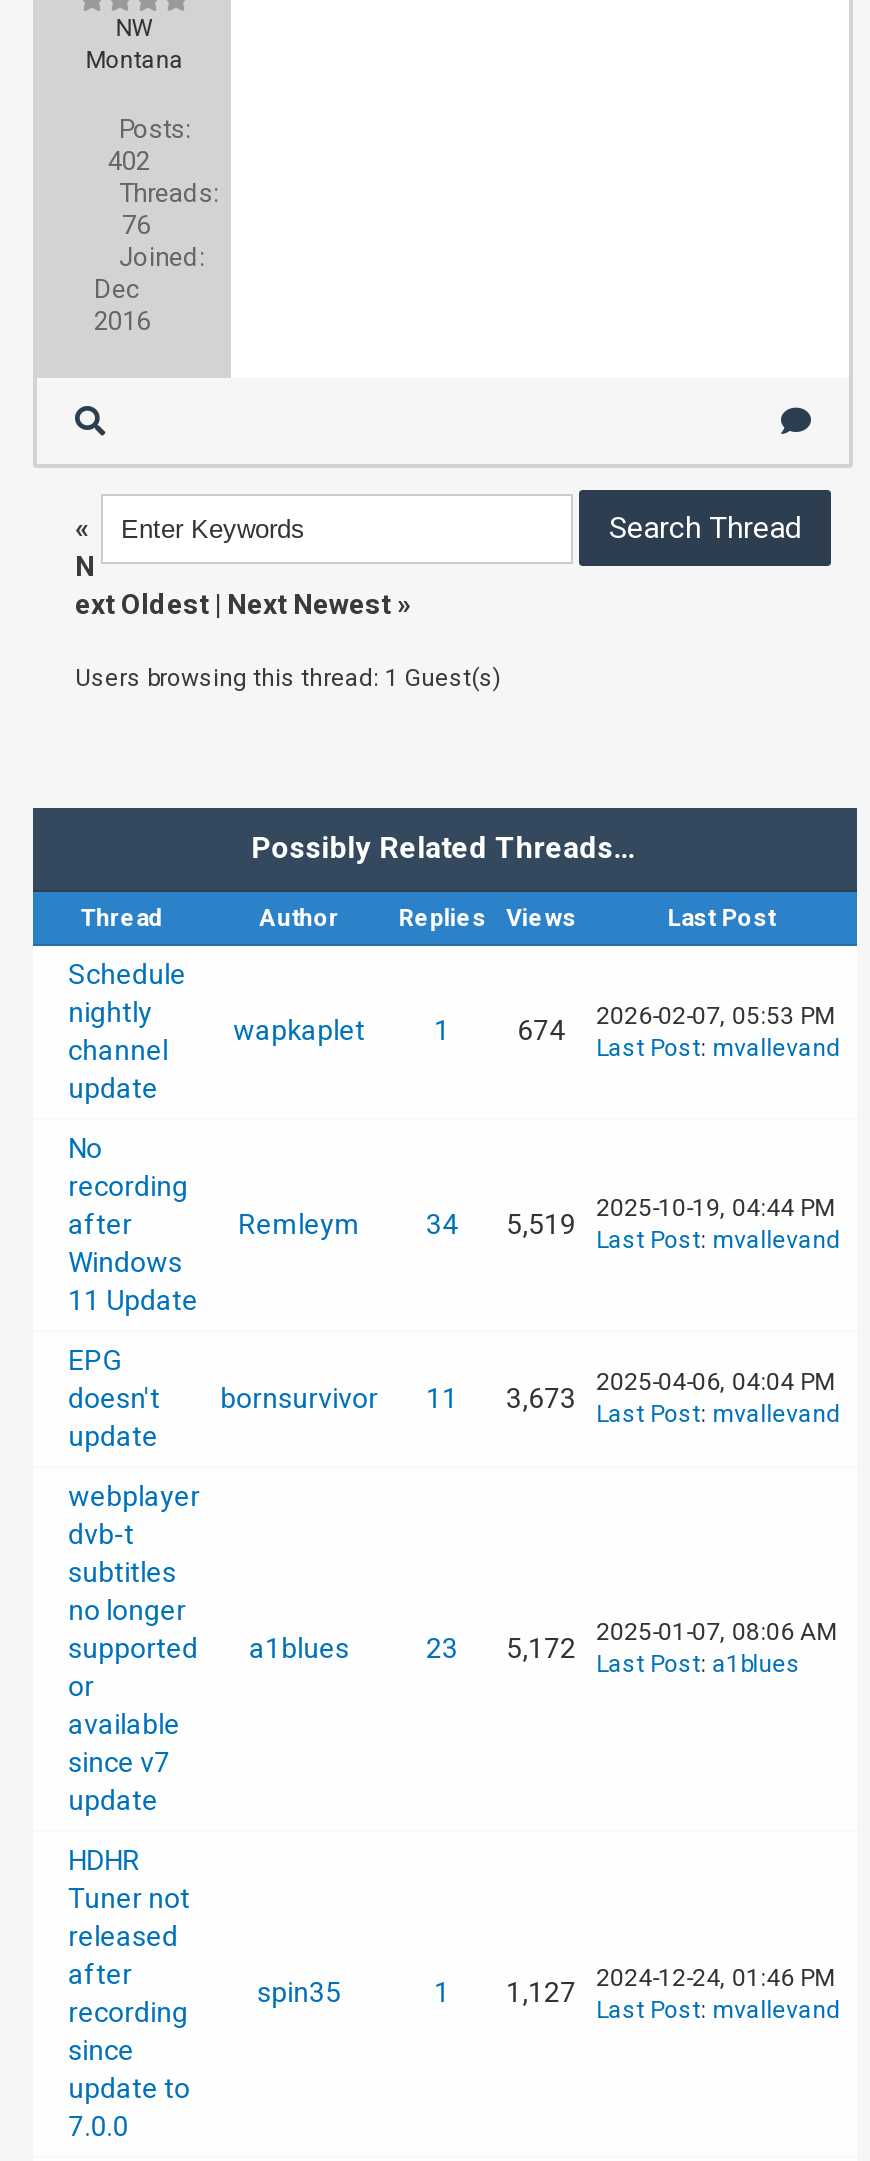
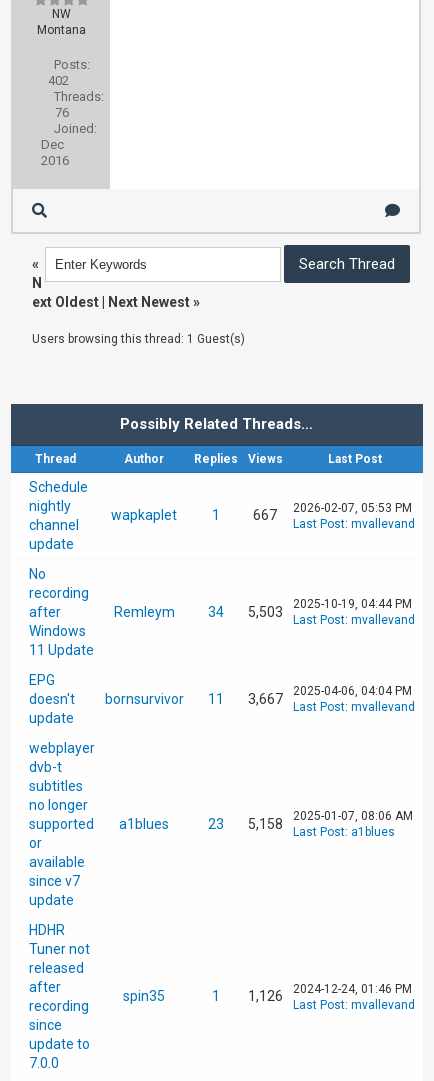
- 674 2026-02-07, 05:53 PM
+ 667 2026-02-07, 05:53 PM

- 34 5,519 2025-10-19, 04:44 PM Last Post: mvallevand
+ 34 5,503 2025-10-19, 04:44 PM Last Post: mvallevand

- doesn't bornsurvivor 11 3,673 2025-04-06, 04:04 PM Last Post: mvallevand
+ doesn't bornsurvivor 11 3,667 2025-04-06, 04:04 PM Last Post: mvallevand

- 23 5,172 2025-01-07, 08:06 AM Last Post: a1blues
+ 23 5,158 2025-01-07, 08:06 AM Last Post: a1blues

- 1 1,127 2024-12-24, 01:46 PM
+ 1 1,126 2024-12-24, 01:46 PM
